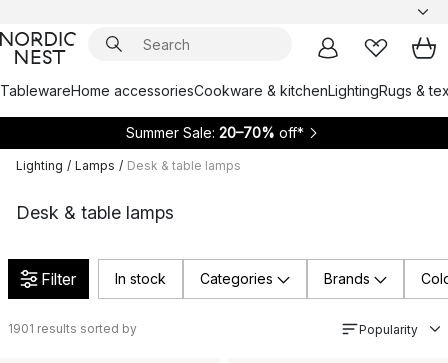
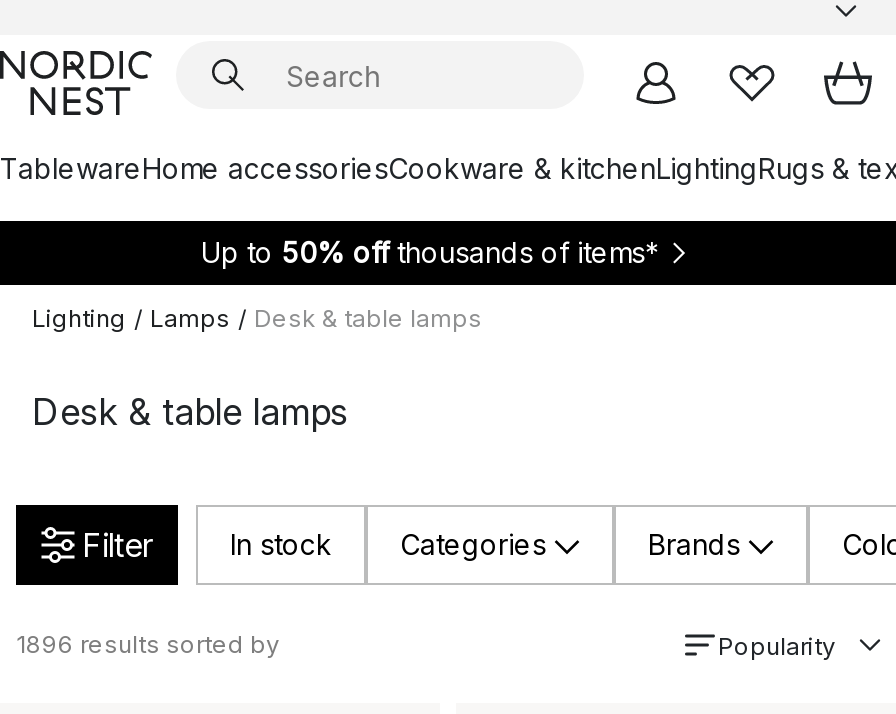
- Summer Sale: 20–70% off*
+ Up to 50% off thousands of items*

- 1901 results sorted by
+ 1896 results sorted by
